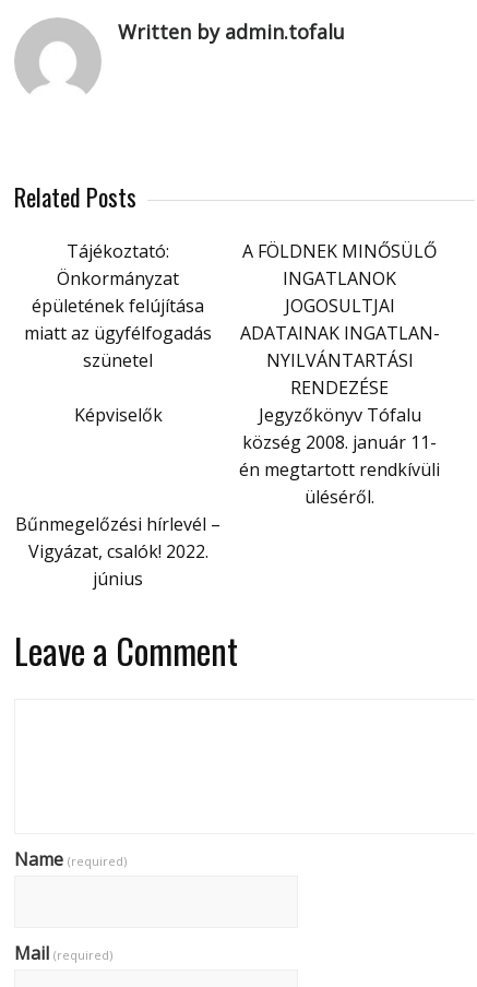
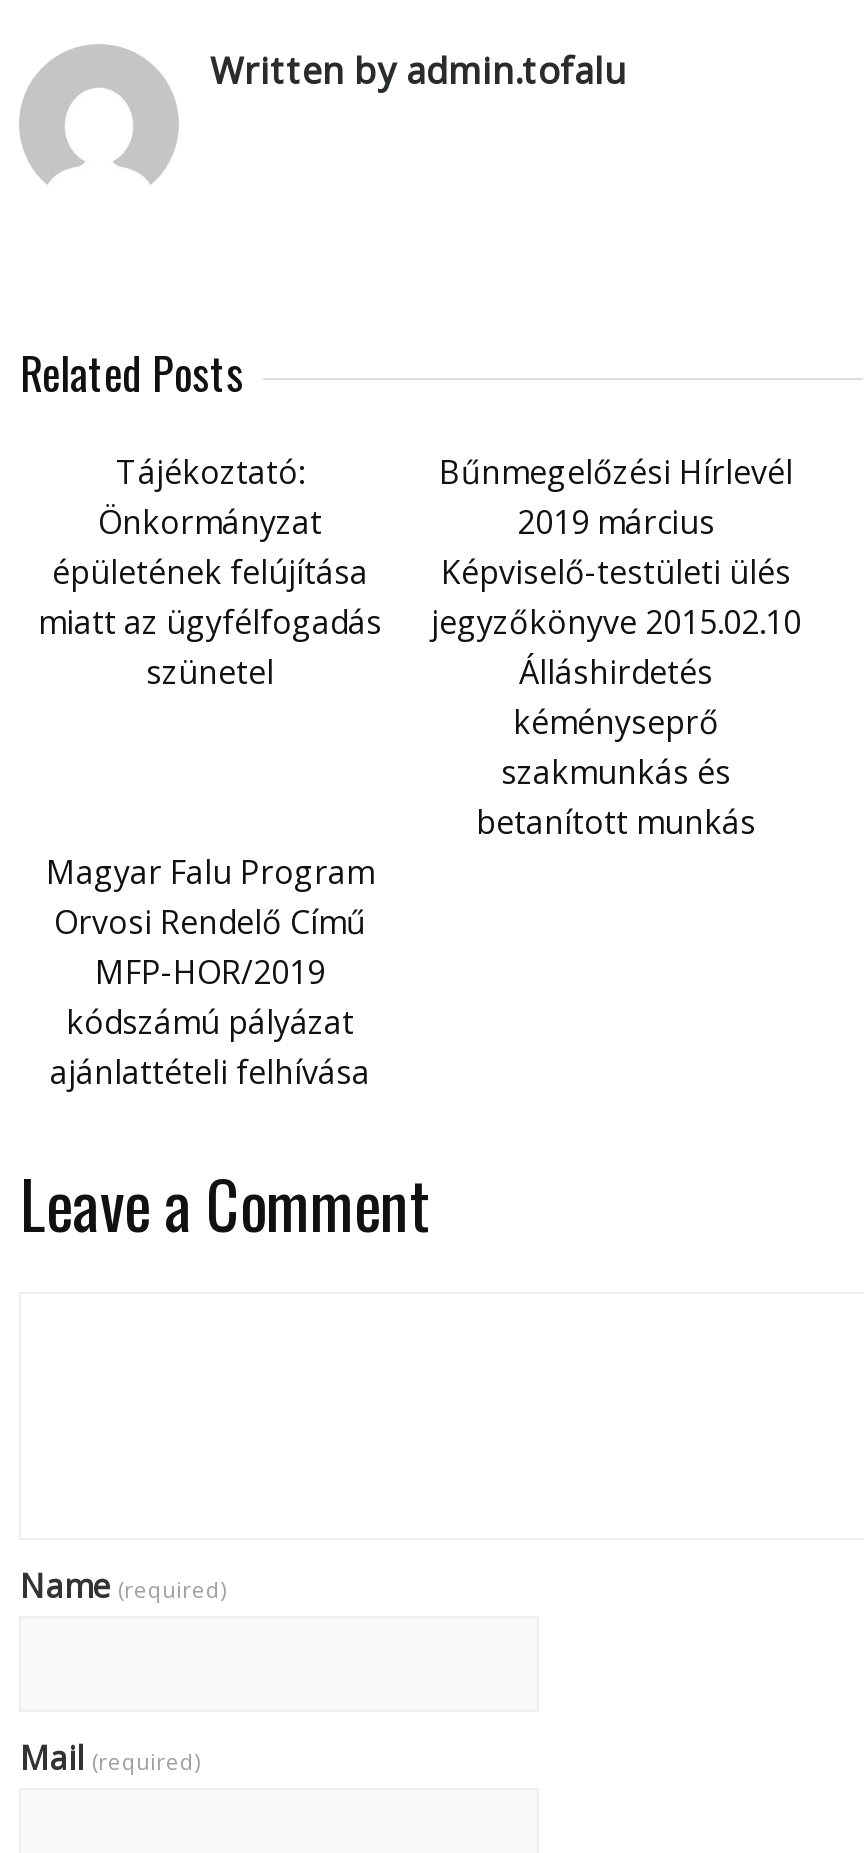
- A FÖLDNEK MINŐSÜLŐ
- INGATLANOK
- JOGOSULTJAI
- ADATAINAK INGATLAN-
- NYILVÁNTARTÁSI
- RENDEZÉSE
- Képviselők
- Jegyzőkönyv Tófalu
- község 2008. január 11-
- én megtartott rendkívüli
- üléséről.
- Bűnmegelőzési hírlevél –
- Vigyázat, csalók! 2022.
- június
+ Bűnmegelőzési Hírlevél
+ 2019 március
+ Képviselő-testületi ülés
+ jegyzőkönyve 2015.02.10
+ Álláshirdetés
+ kéményseprő
+ szakmunkás és
+ betanított munkás
+ Magyar Falu Program
+ Orvosi Rendelő Című
+ MFP-HOR/2019
+ kódszámú pályázat
+ ajánlattételi felhívása
